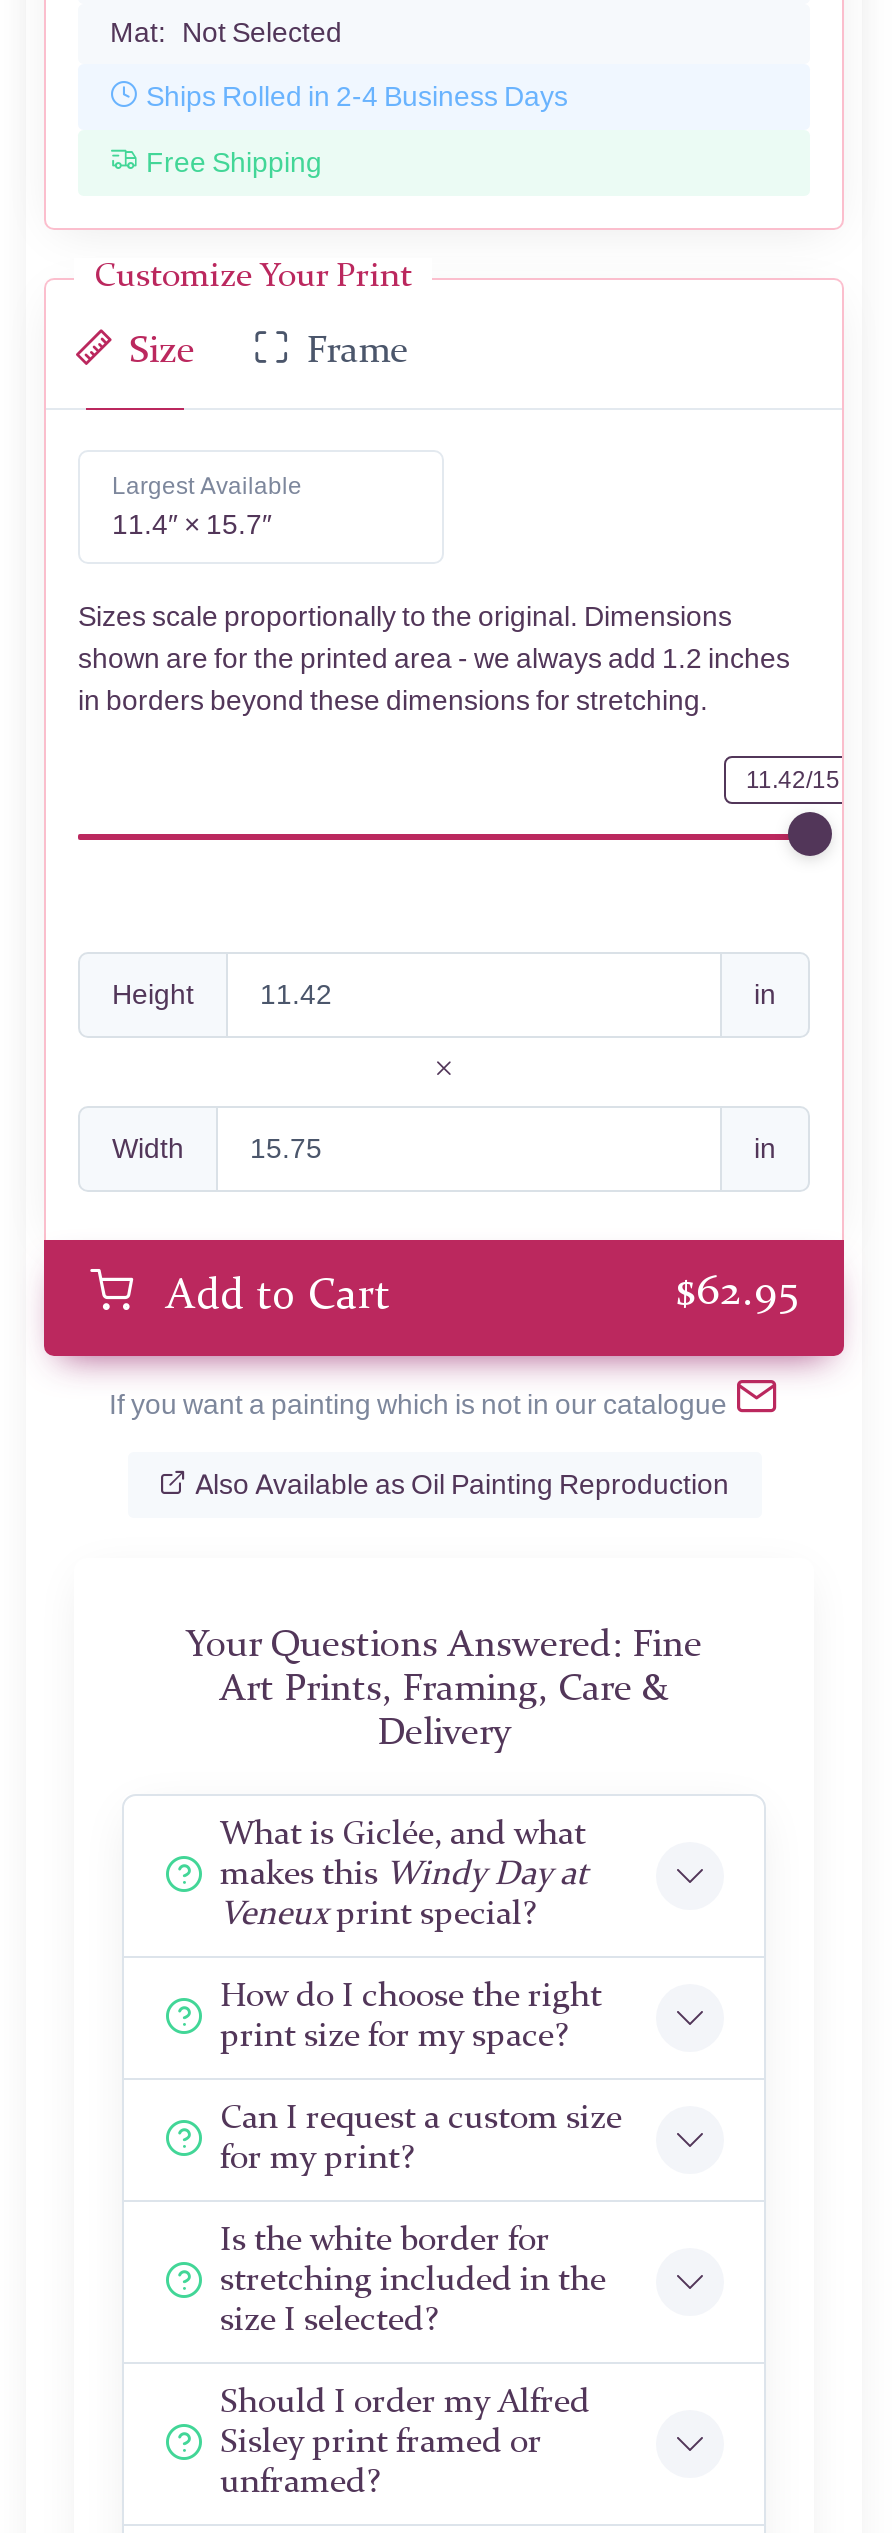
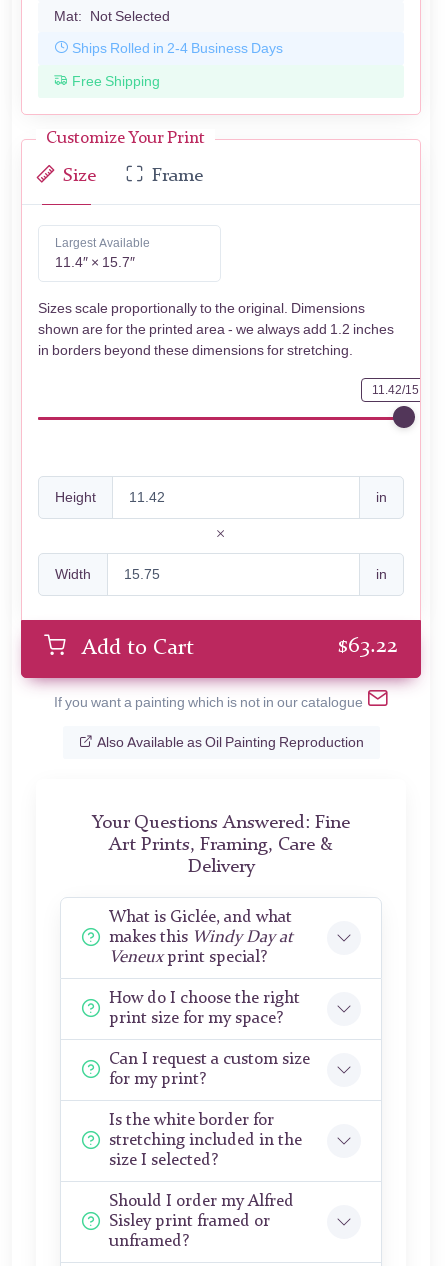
- $62.95
+ $63.22
